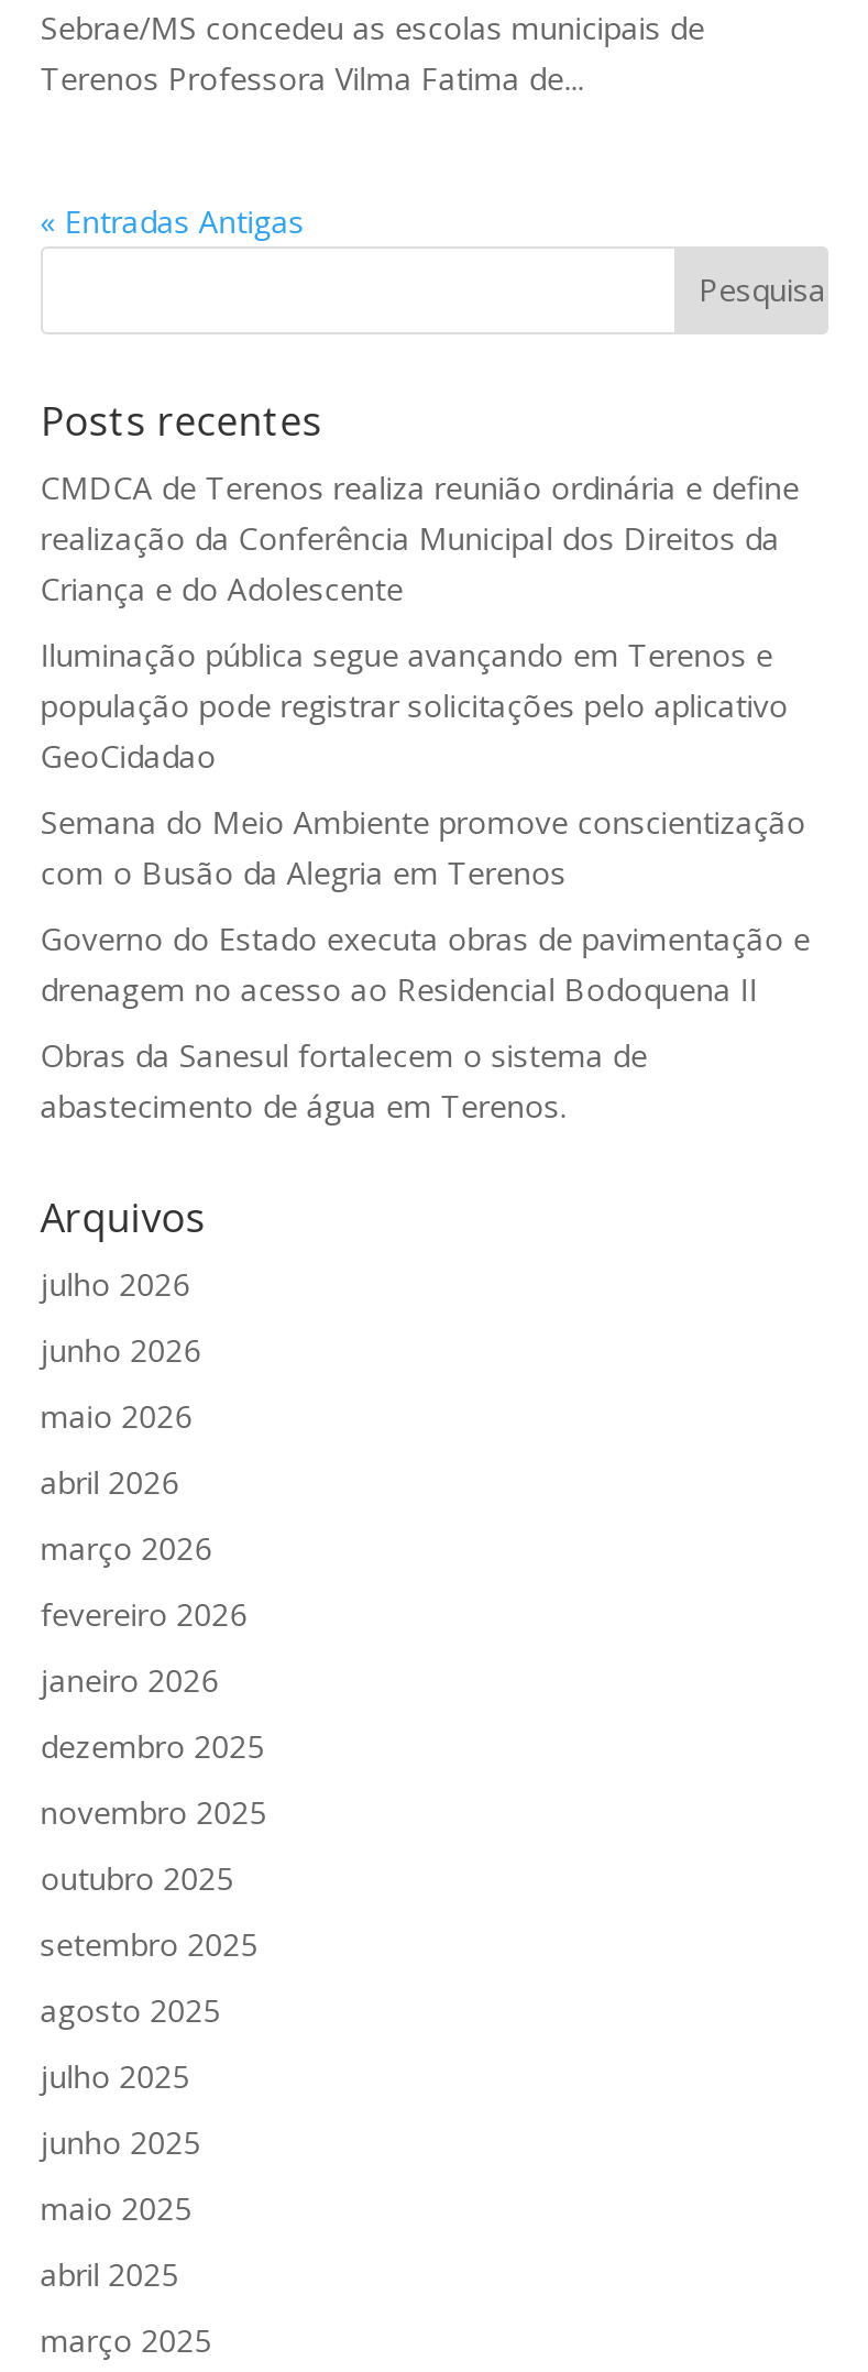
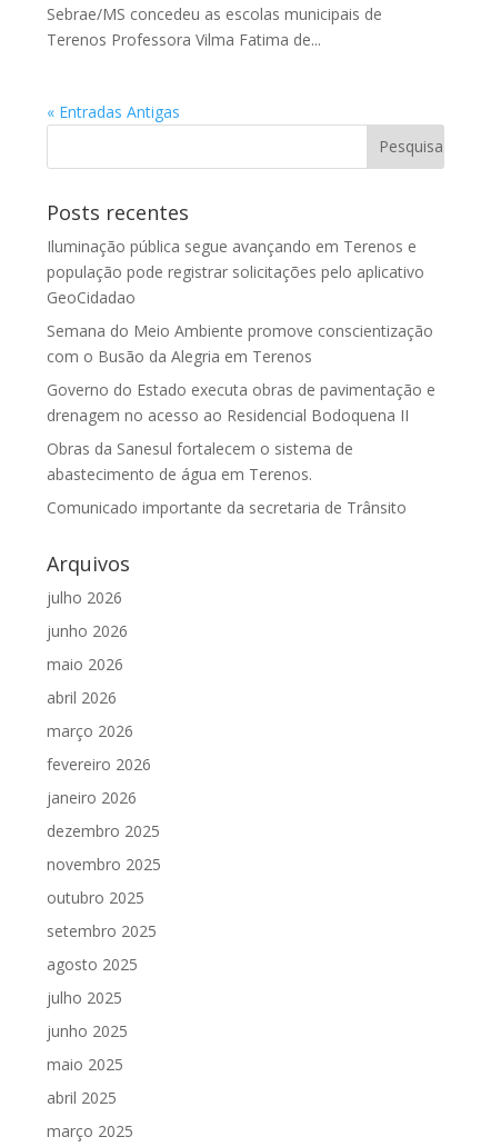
- CMDCA de Terenos realiza reunião ordinária e define
- realização da Conferência Municipal dos Direitos da
- Criança e do Adolescente

moved up: Iluminação pública segue avançando em Terenos e | população pode registrar solicitações pelo aplicativo | GeoCidadao | ... | Obras da Sanesul fortalecem o sistema de | abastecimento de água em Terenos.

+ Comunicado importante da secretaria de Trânsito
